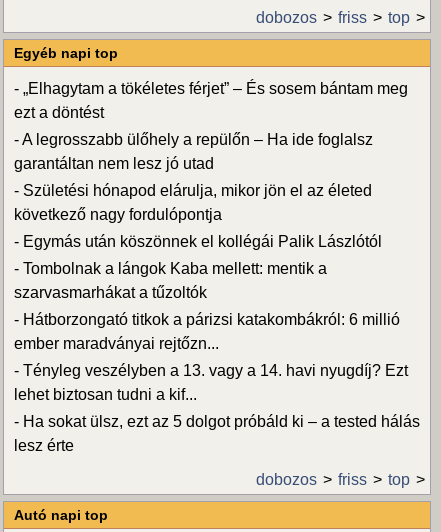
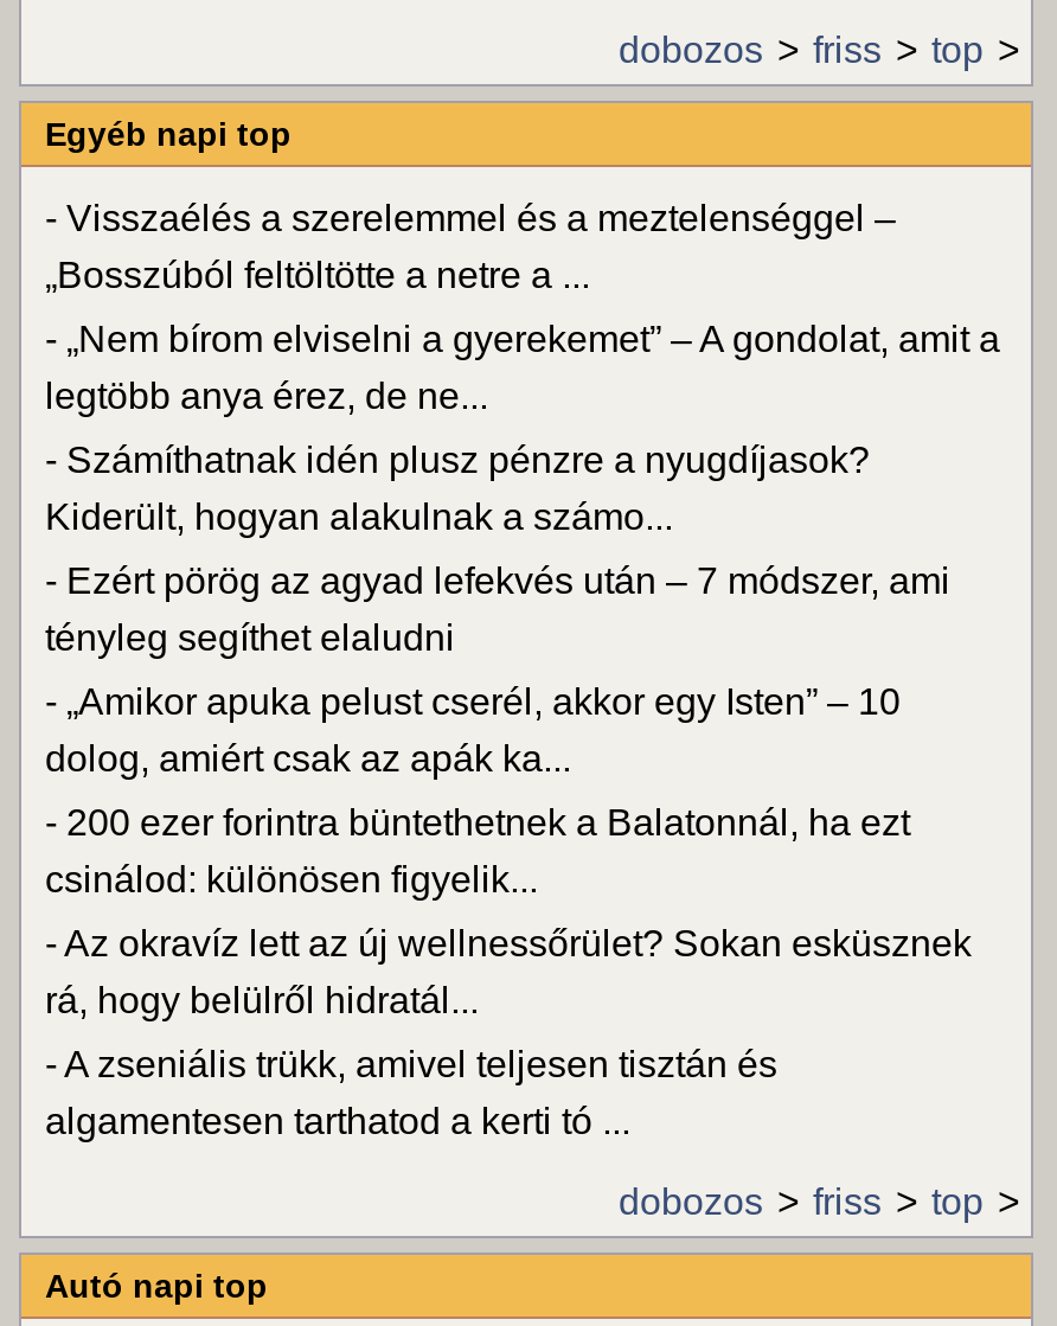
- - „Elhagytam a tökéletes férjet” – És sosem bántam meg
- ezt a döntést
+ - Visszaélés a szerelemmel és a meztelenséggel –
+ „Bosszúból feltöltötte a netre a ...

- - A legrosszabb ülőhely a repülőn – Ha ide foglalsz
- garantáltan nem lesz jó utad
+ - „Nem bírom elviselni a gyerekemet” – A gondolat, amit a
+ legtöbb anya érez, de ne...

- - Születési hónapod elárulja, mikor jön el az életed
- következő nagy fordulópontja
+ - Számíthatnak idén plusz pénzre a nyugdíjasok?
+ Kiderült, hogyan alakulnak a számo...

- - Egymás után köszönnek el kollégái Palik Lászlótól
+ - Ezért pörög az agyad lefekvés után – 7 módszer, ami
+ tényleg segíthet elaludni

- - Tombolnak a lángok Kaba mellett: mentik a
- szarvasmarhákat a tűzoltók
+ - „Amikor apuka pelust cserél, akkor egy Isten” – 10
+ dolog, amiért csak az apák ka...

- - Hátborzongató titkok a párizsi katakombákról: 6 millió
- ember maradványai rejtőzn...
+ - 200 ezer forintra büntethetnek a Balatonnál, ha ezt
+ csinálod: különösen figyelik...

- - Tényleg veszélyben a 13. vagy a 14. havi nyugdíj? Ezt
- lehet biztosan tudni a kif...
+ - Az okravíz lett az új wellnessőrület? Sokan esküsznek
+ rá, hogy belülről hidratál...

- - Ha sokat ülsz, ezt az 5 dolgot próbáld ki – a tested hálás
- lesz érte
+ - A zseniális trükk, amivel teljesen tisztán és
+ algamentesen tarthatod a kerti tó ...
